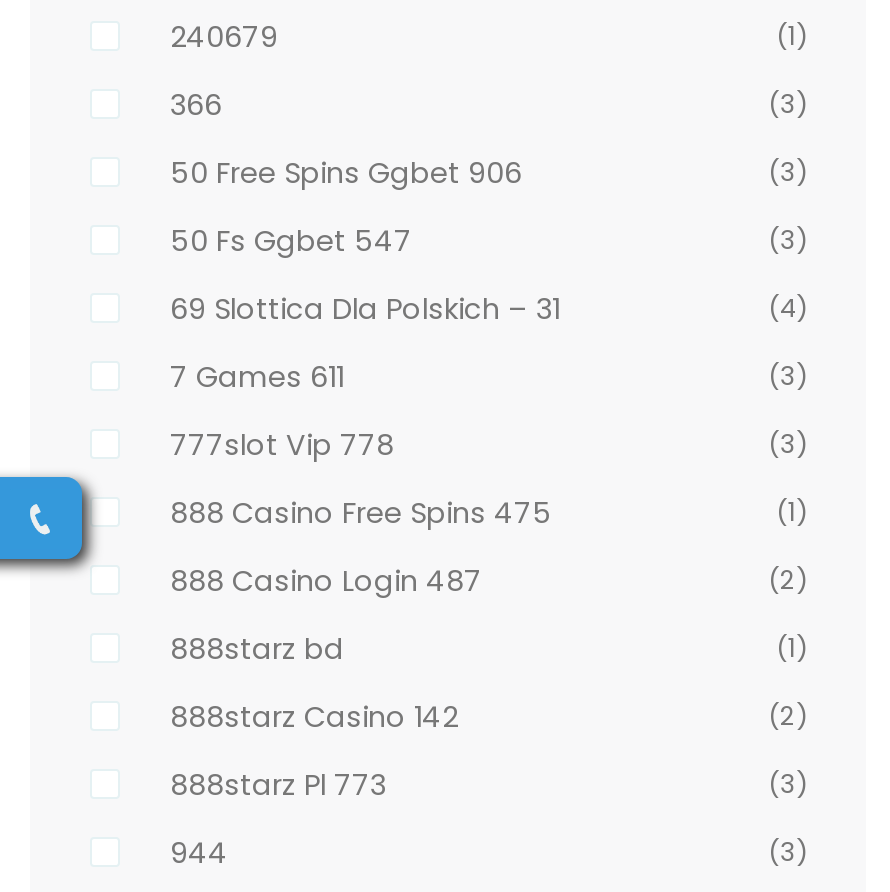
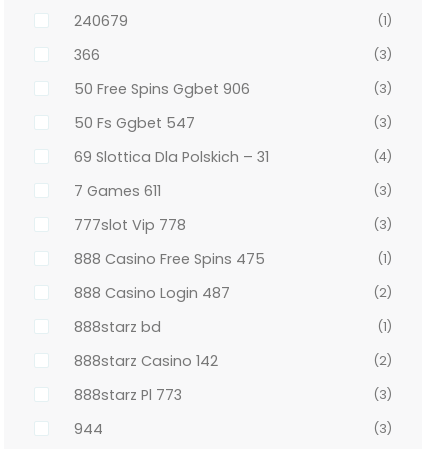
- [image]
